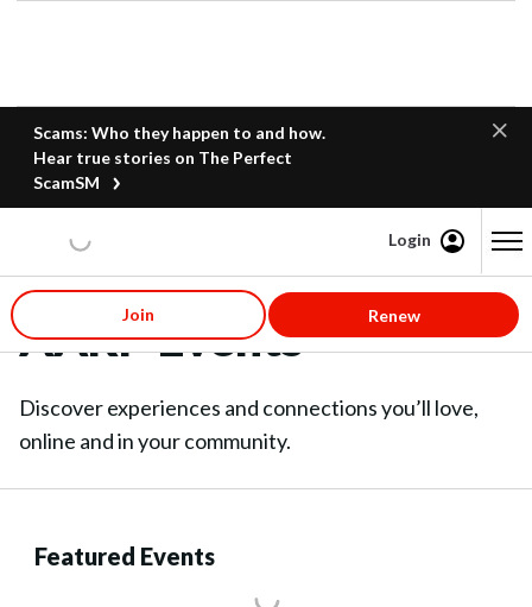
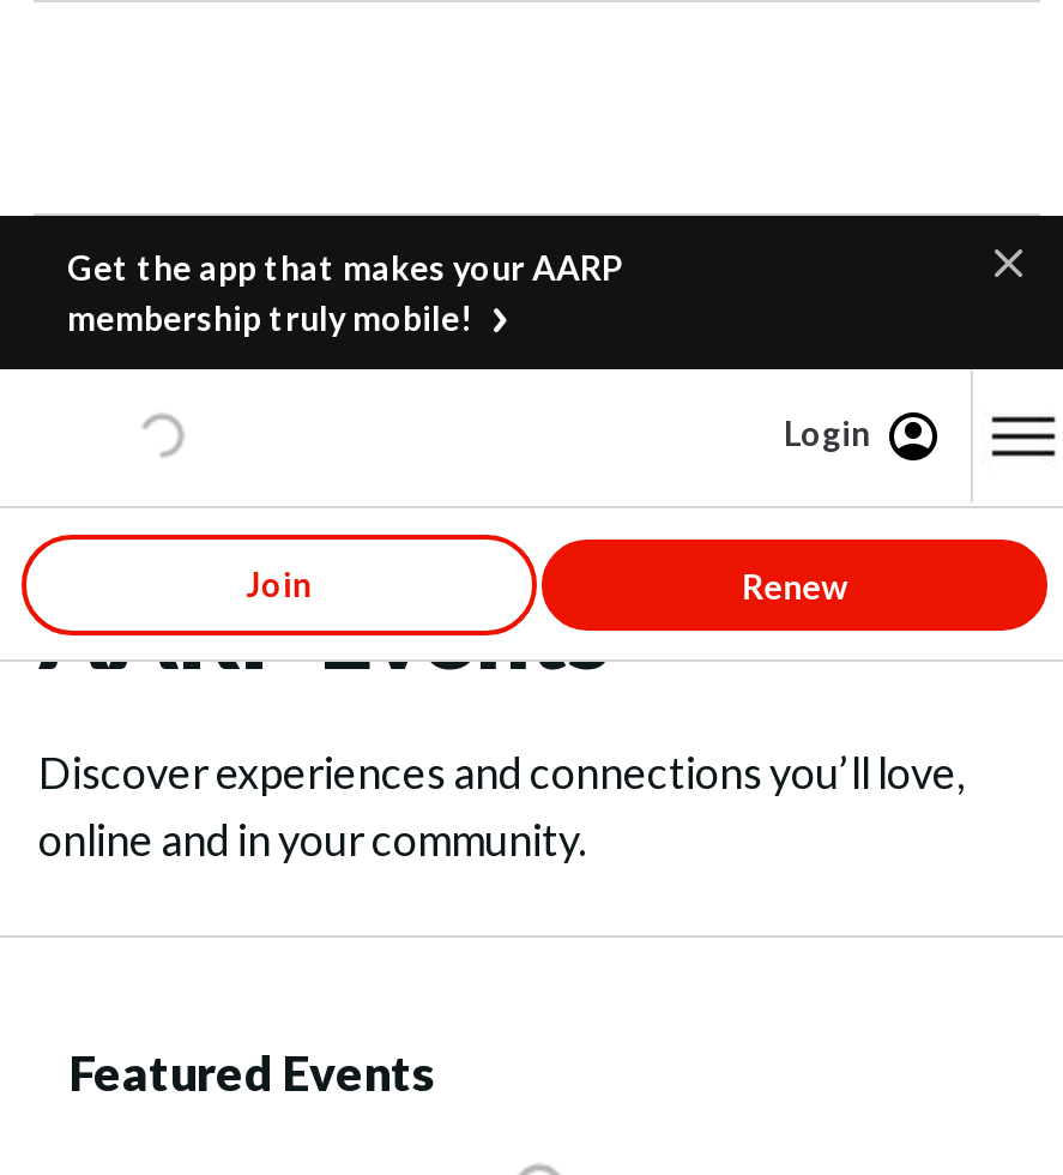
- Scams: Who they happen to and how.
- Hear true stories on The Perfect
- ScamSM
+ Get the app that makes your AARP
+ membership truly mobile!
